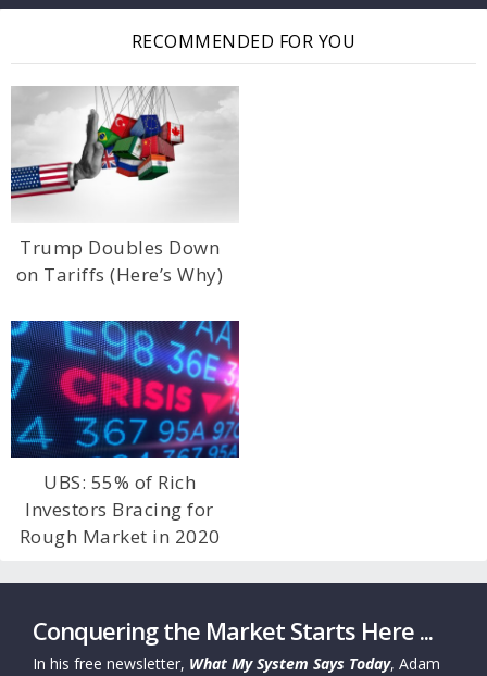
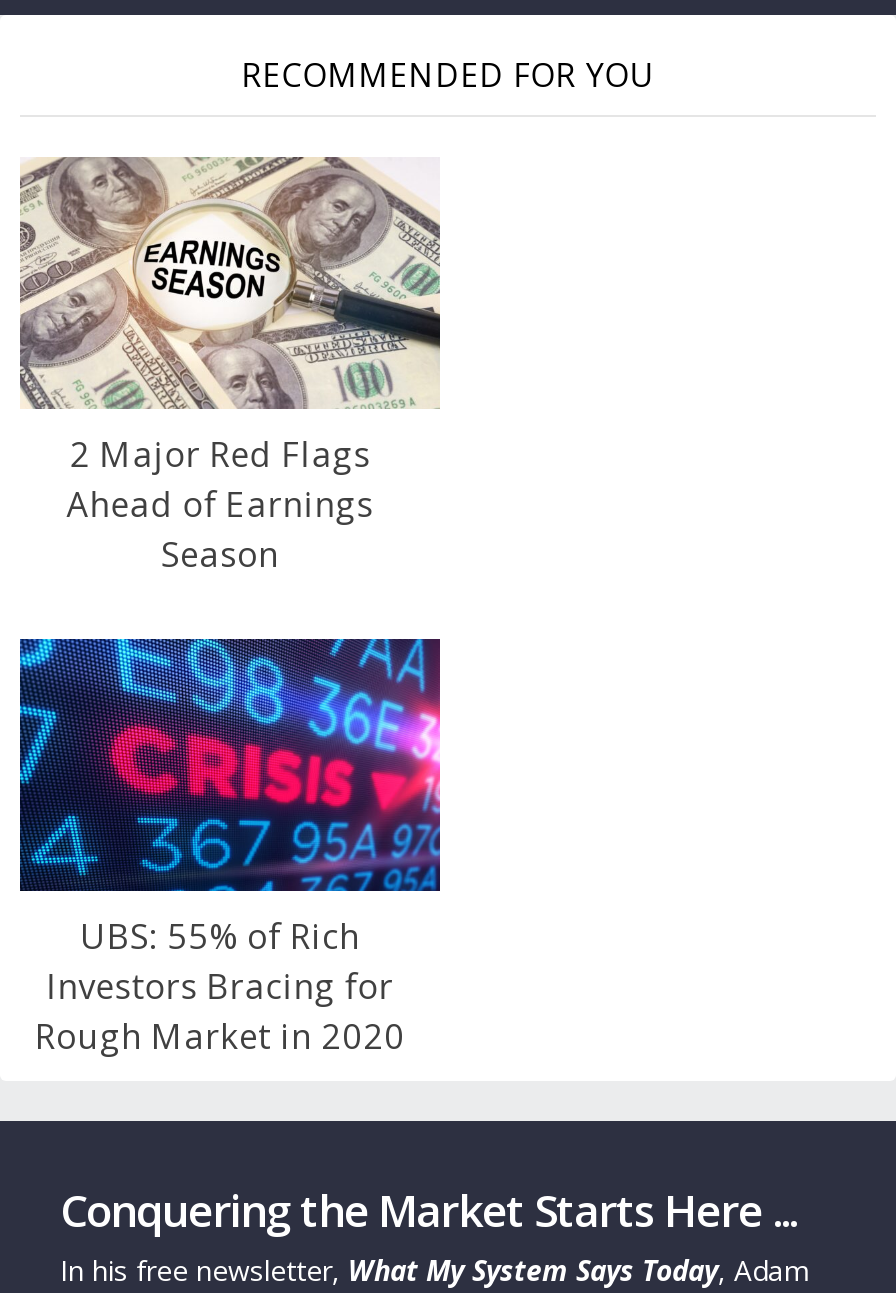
- [image]
- Trump Doubles Down
- on Tariffs (Here’s Why)
+ [image]
+ 2 Major Red Flags
+ Ahead of Earnings
+ Season
